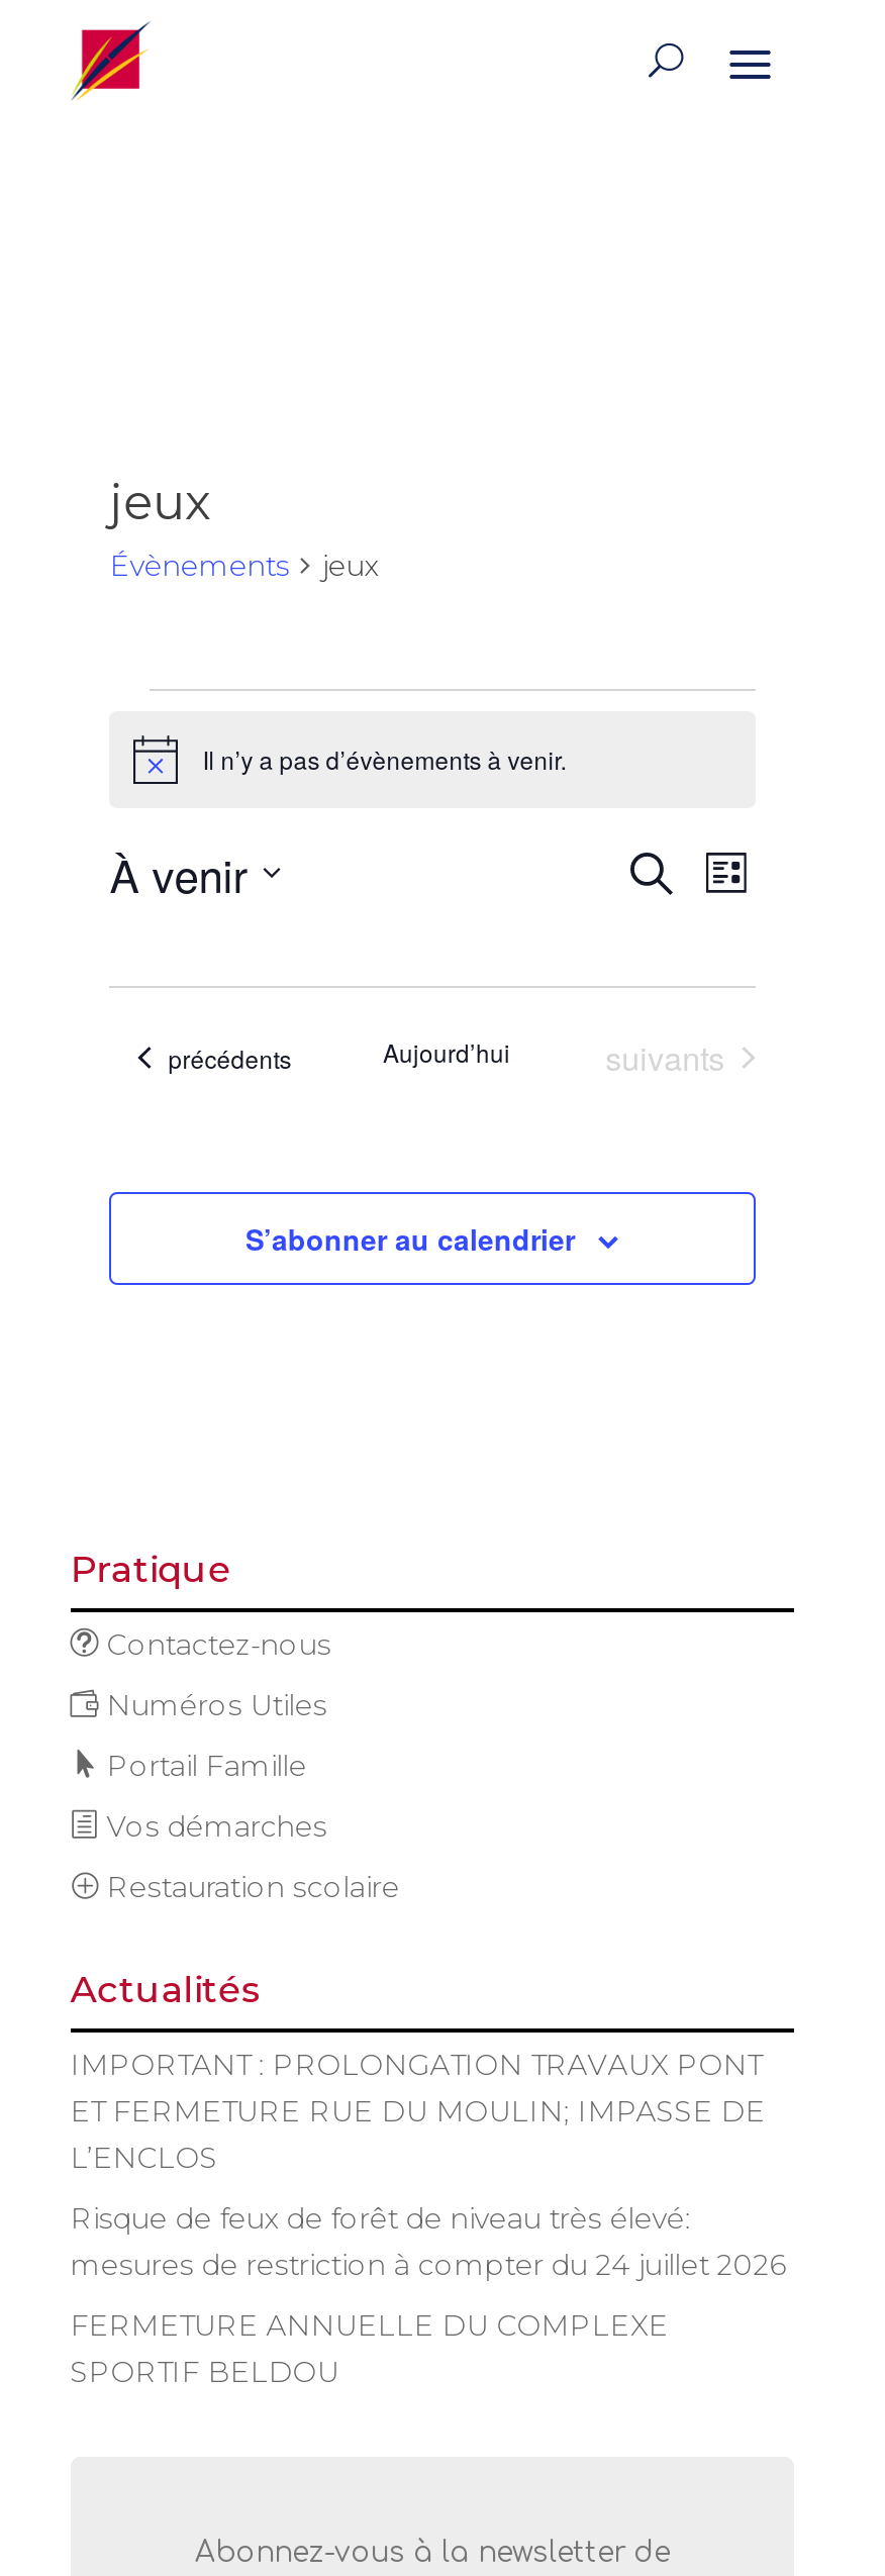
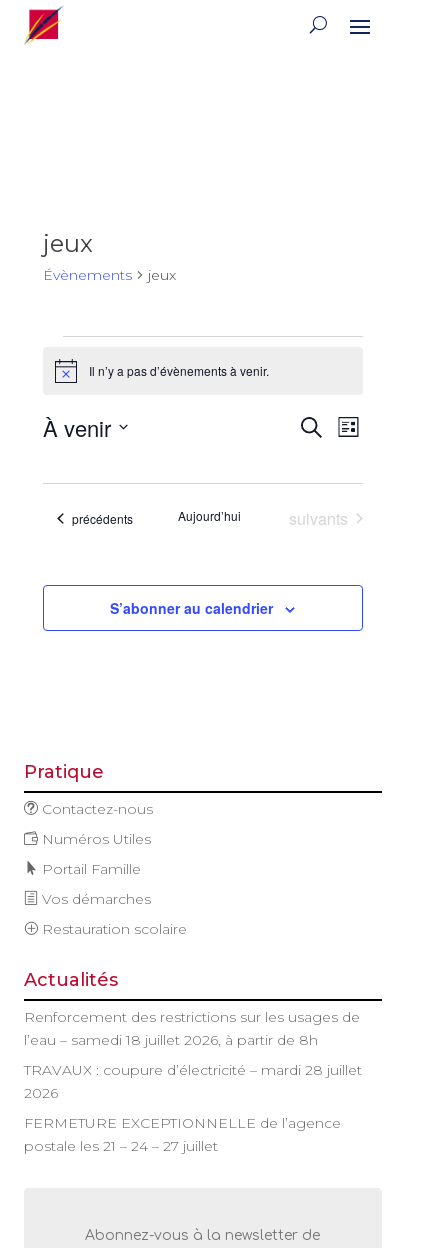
- IMPORTANT : PROLONGATION TRAVAUX PONT
- ET FERMETURE RUE DU MOULIN; IMPASSE DE
- L’ENCLOS
+ Renforcement des restrictions sur les usages de
+ l’eau – samedi 18 juillet 2026, à partir de 8h

- Risque de feux de forêt de niveau très élevé:
- mesures de restriction à compter du 24 juillet 2026
+ TRAVAUX : coupure d’électricité – mardi 28 juillet
+ 2026

- FERMETURE ANNUELLE DU COMPLEXE
- SPORTIF BELDOU
+ FERMETURE EXCEPTIONNELLE de l’agence
+ postale les 21 – 24 – 27 juillet
